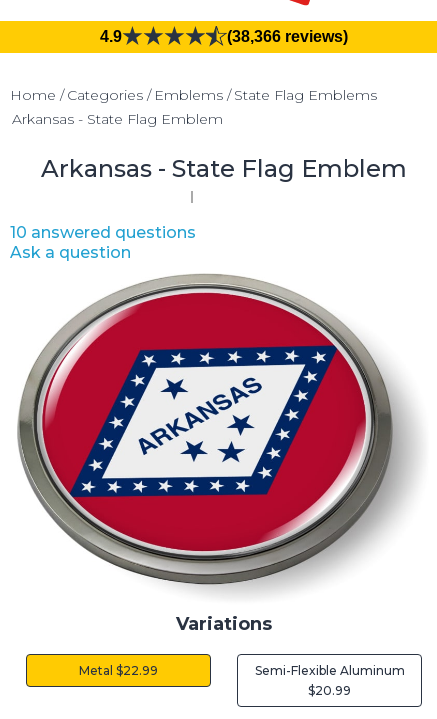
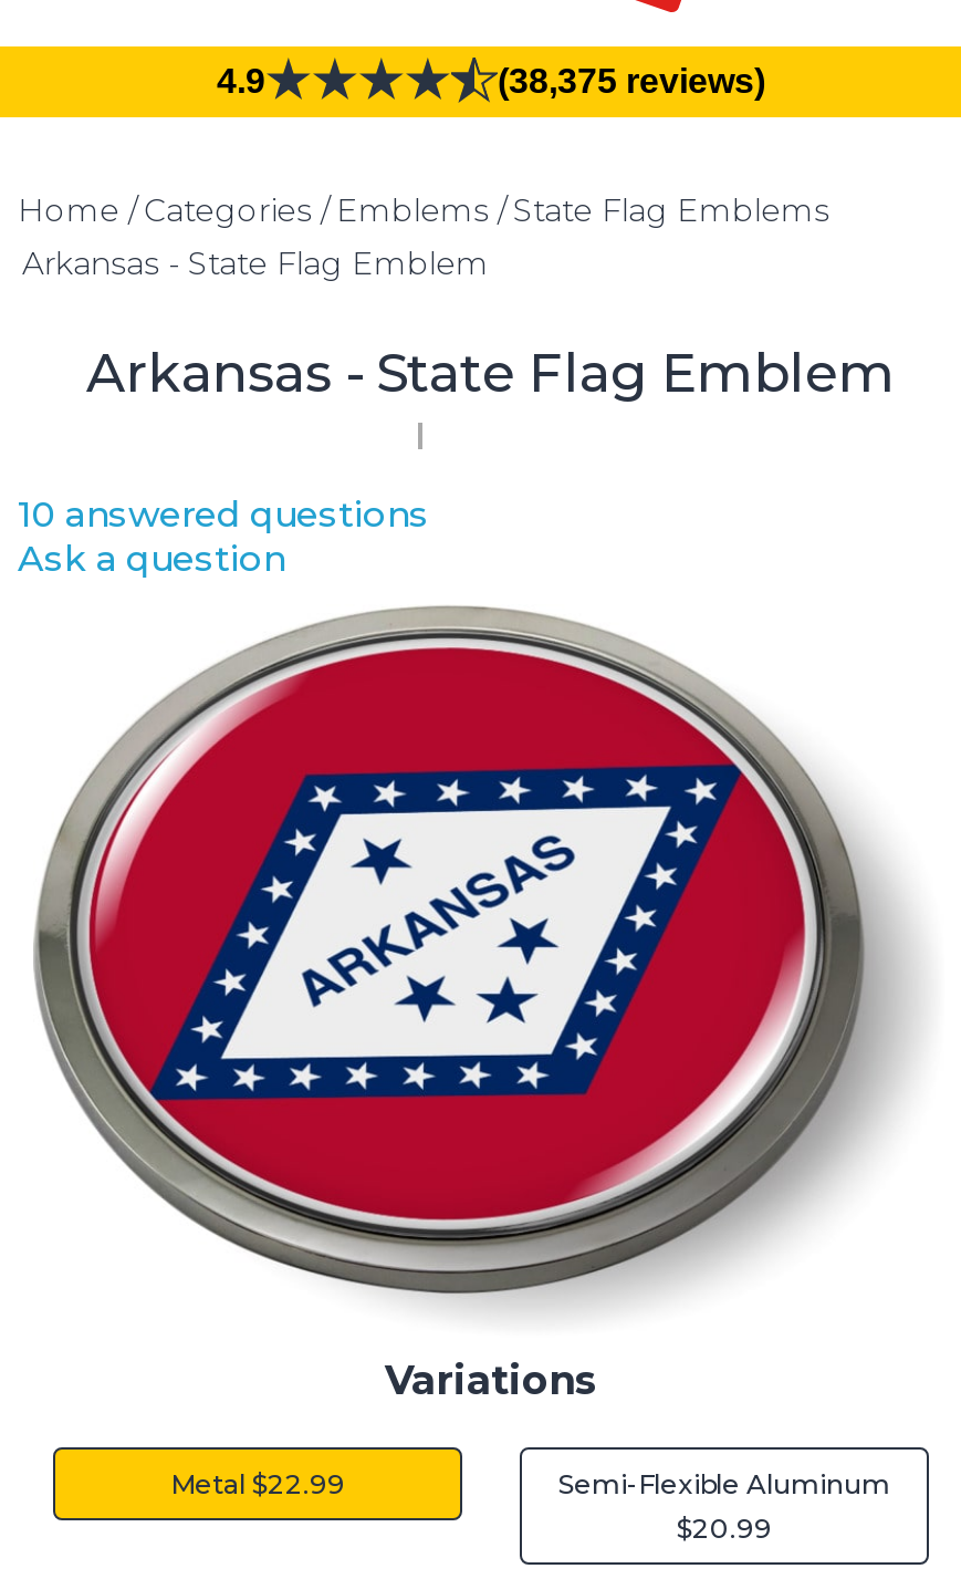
- (38,366 reviews)
+ (38,375 reviews)
